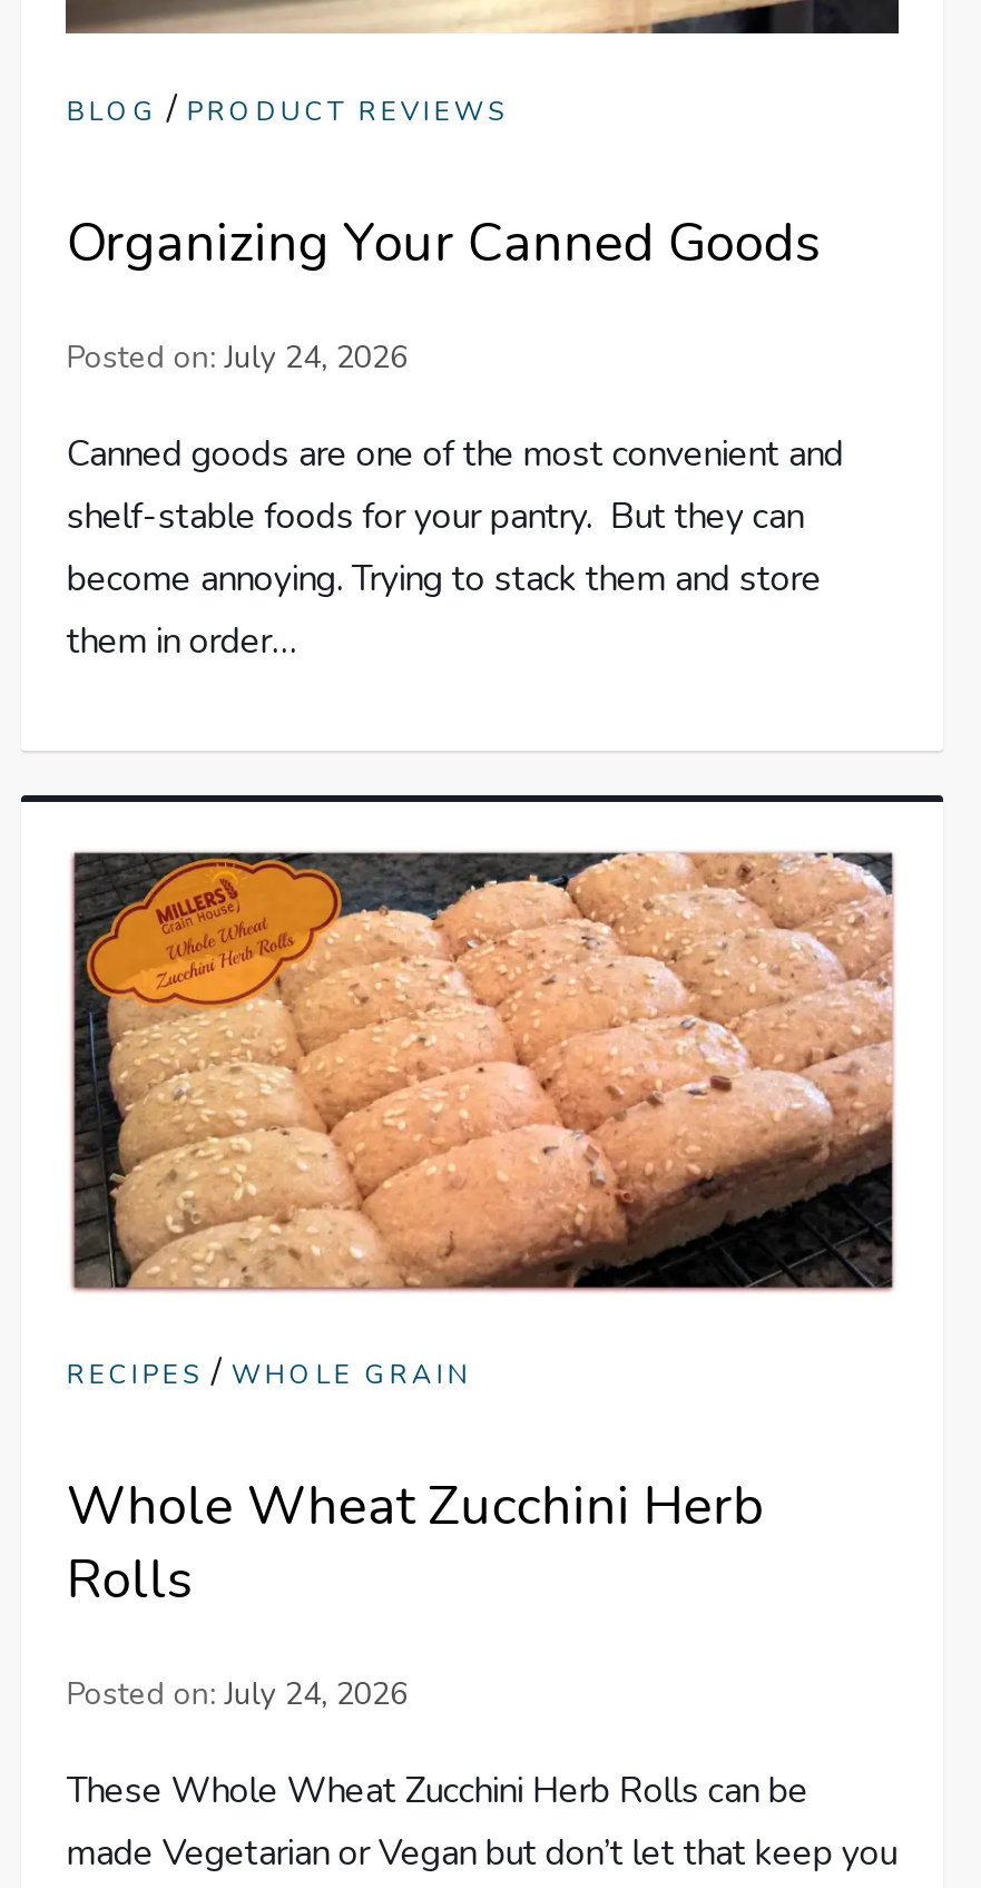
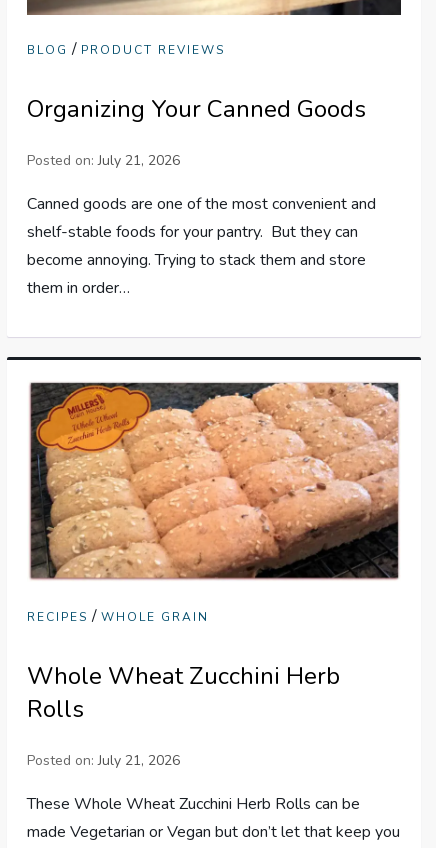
- Posted on: July 24, 2026
+ Posted on: July 21, 2026

- Posted on: July 24, 2026
+ Posted on: July 21, 2026
